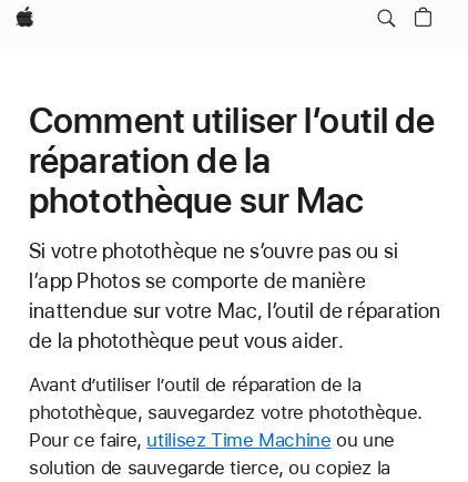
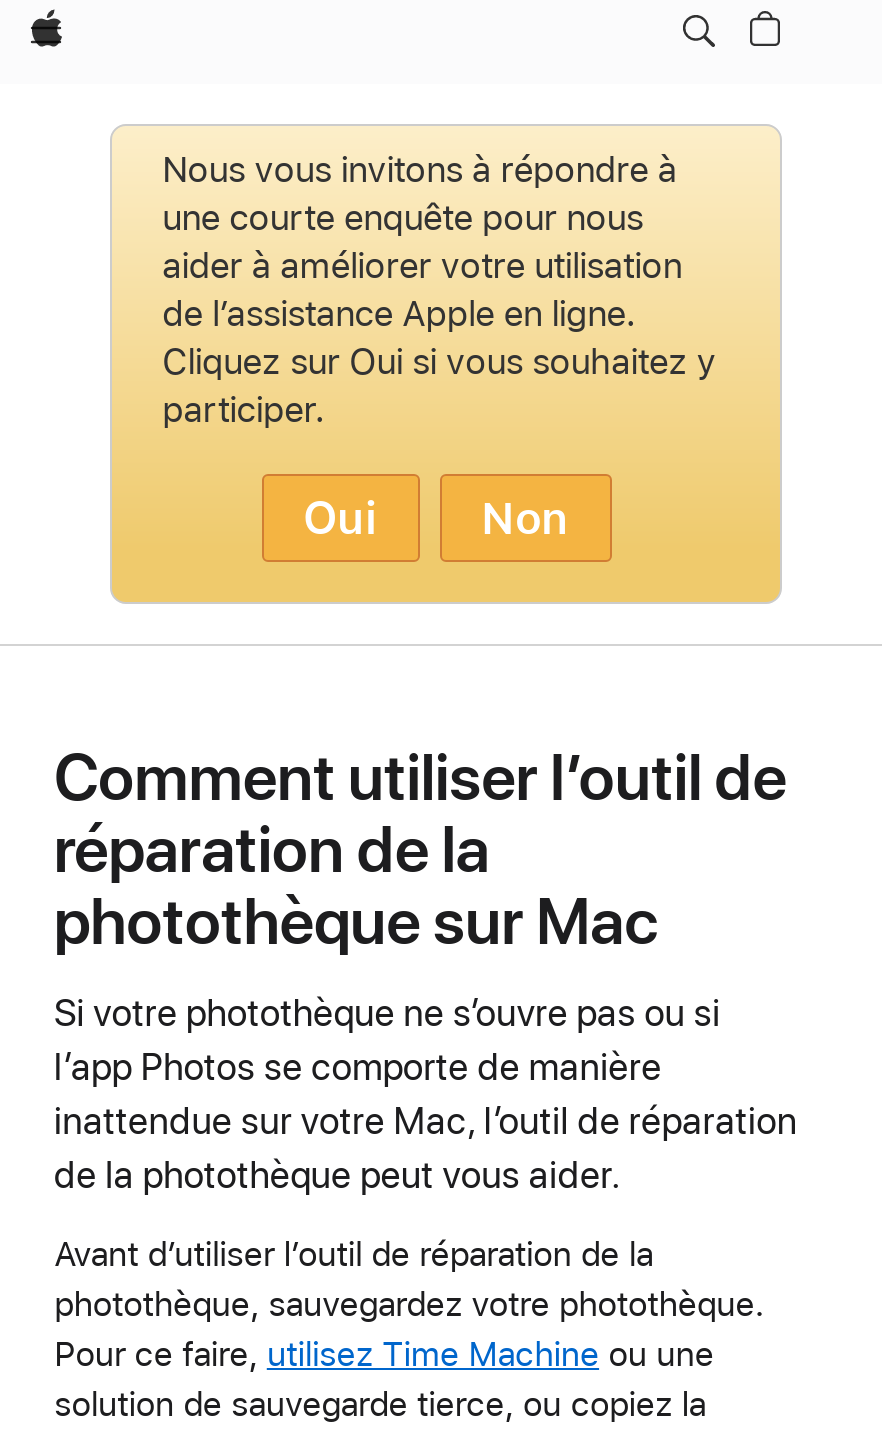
+ [image]
+ Nous vous invitons à répondre à
+ une courte enquête pour nous
+ aider à améliorer votre utilisation
+ de l’assistance Apple en ligne.
+ Cliquez sur Oui si vous souhaitez y
+ participer.
+ Oui
+ Non
